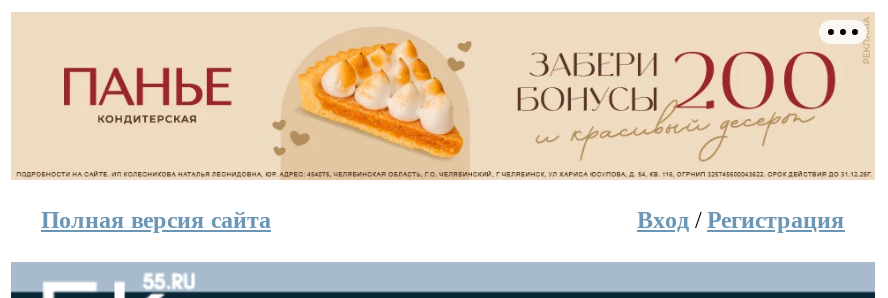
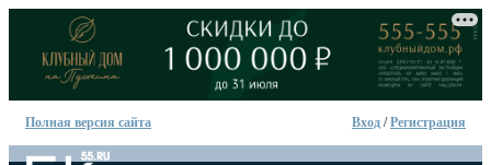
- [image]
+ [image]
